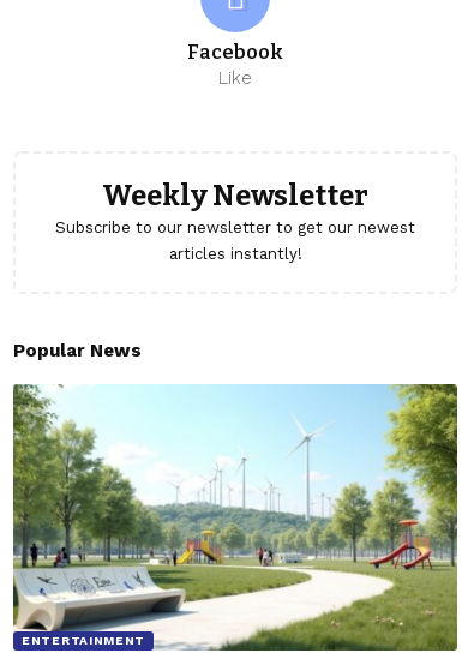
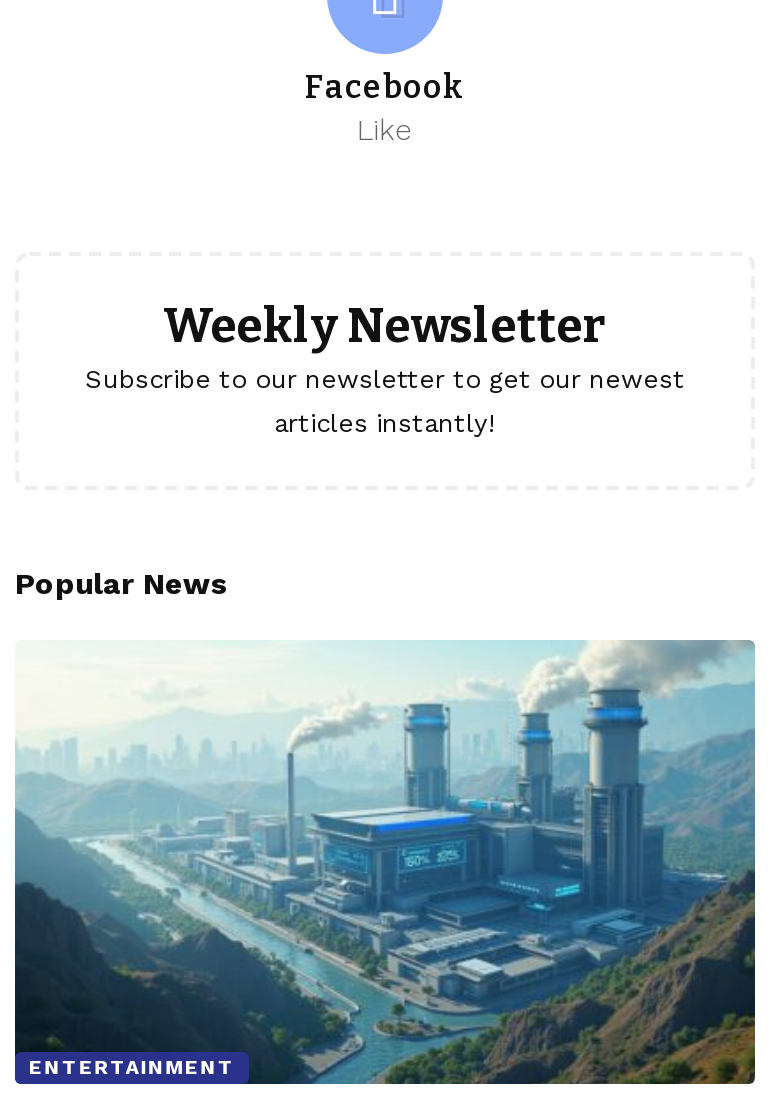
- [image]
+ [image]
